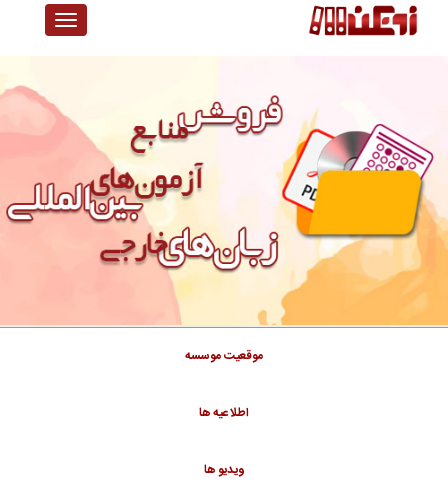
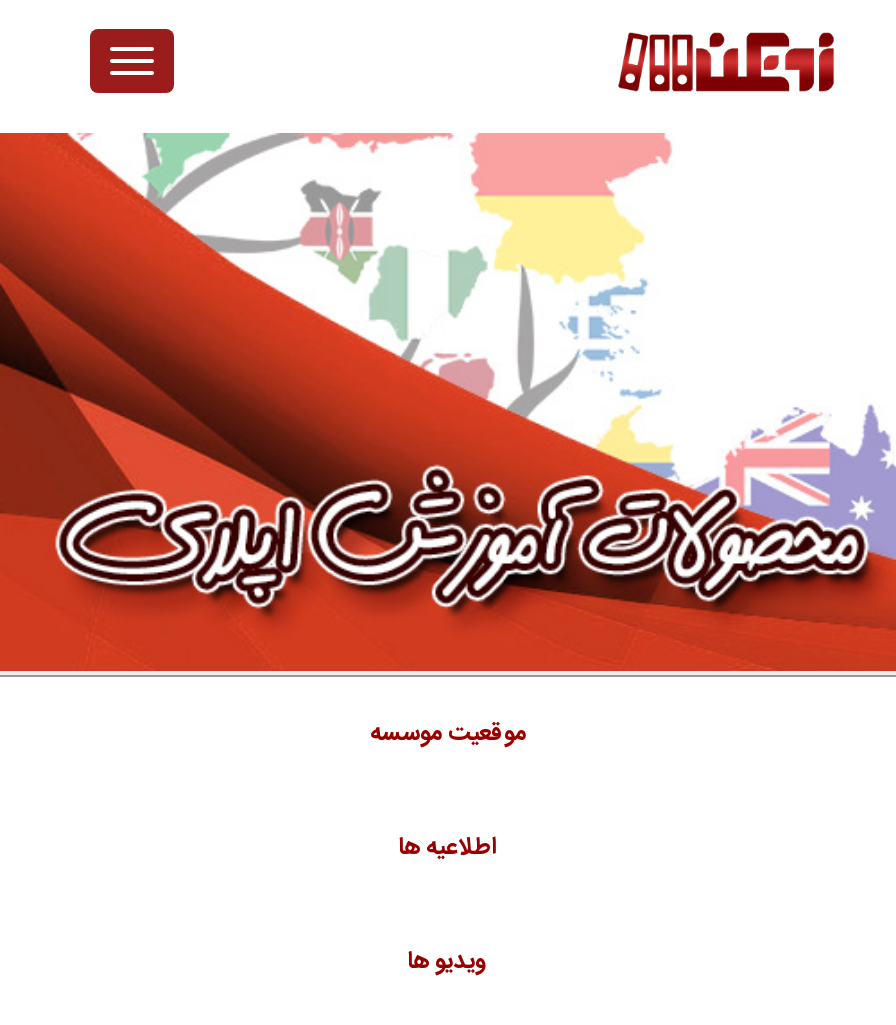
- [image]
+ [image]
